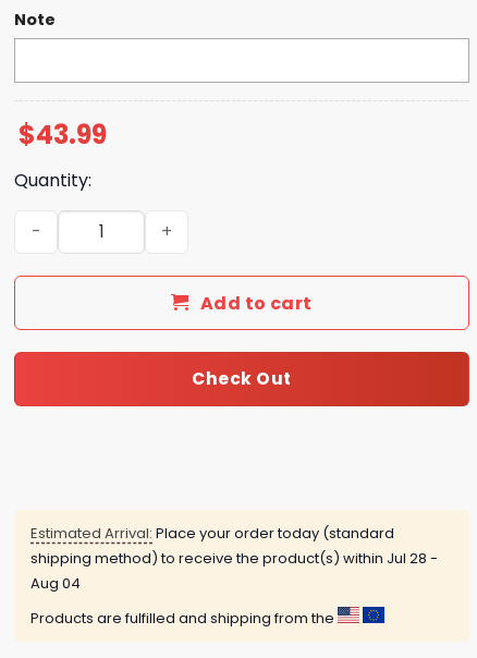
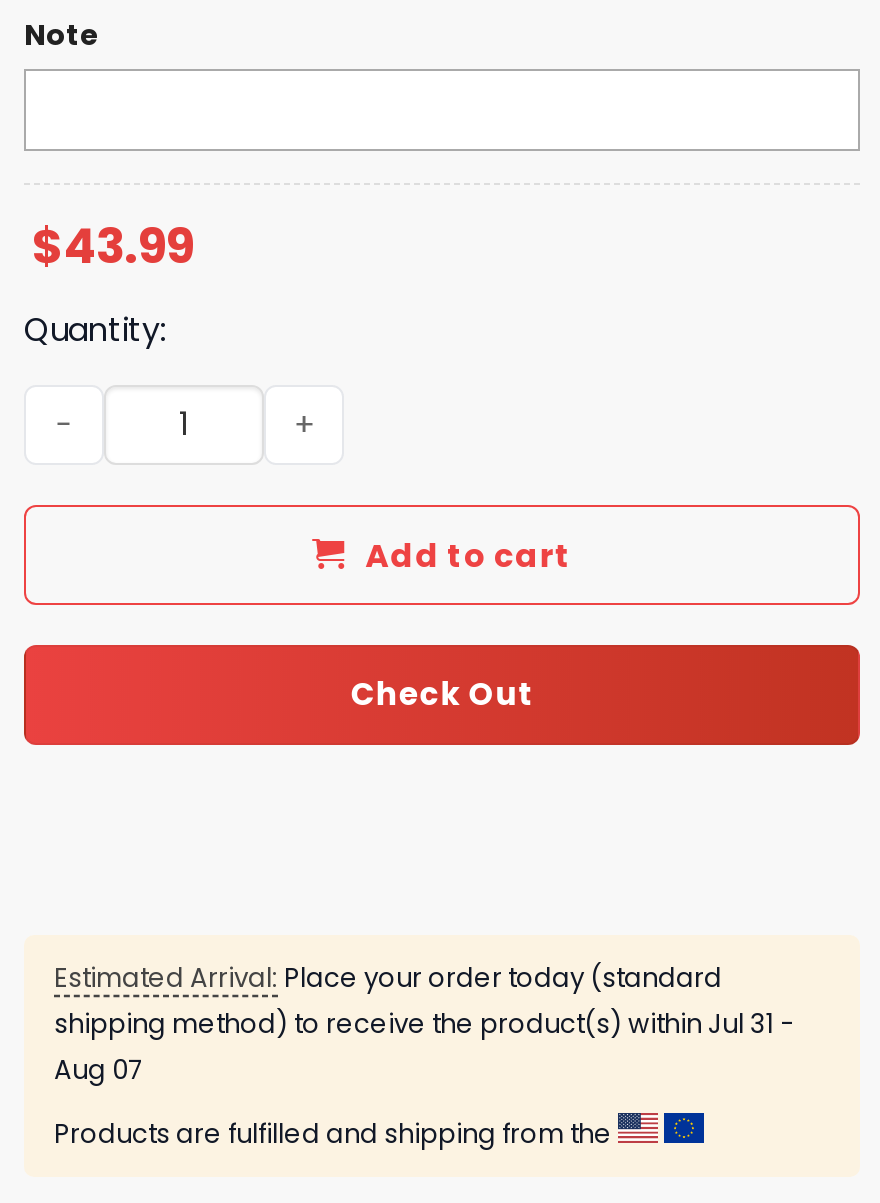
- shipping method) to receive the product(s) within Jul 28 -
+ shipping method) to receive the product(s) within Jul 31 -

- Aug 04
+ Aug 07
